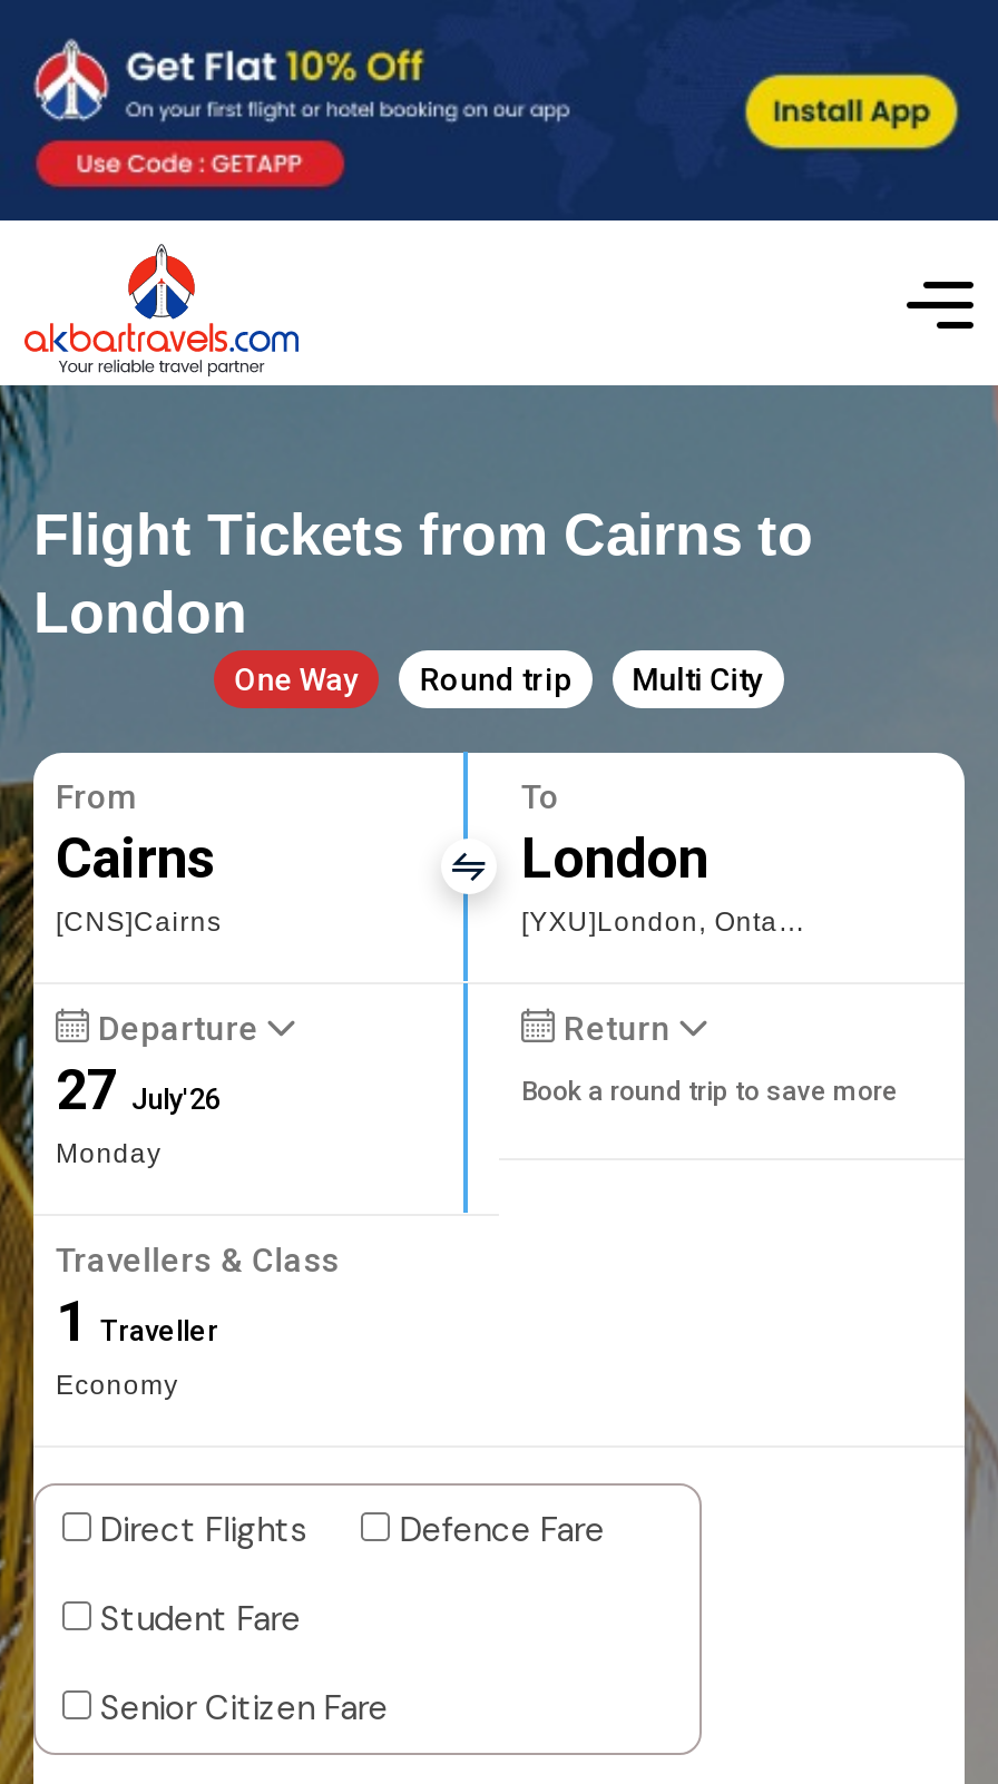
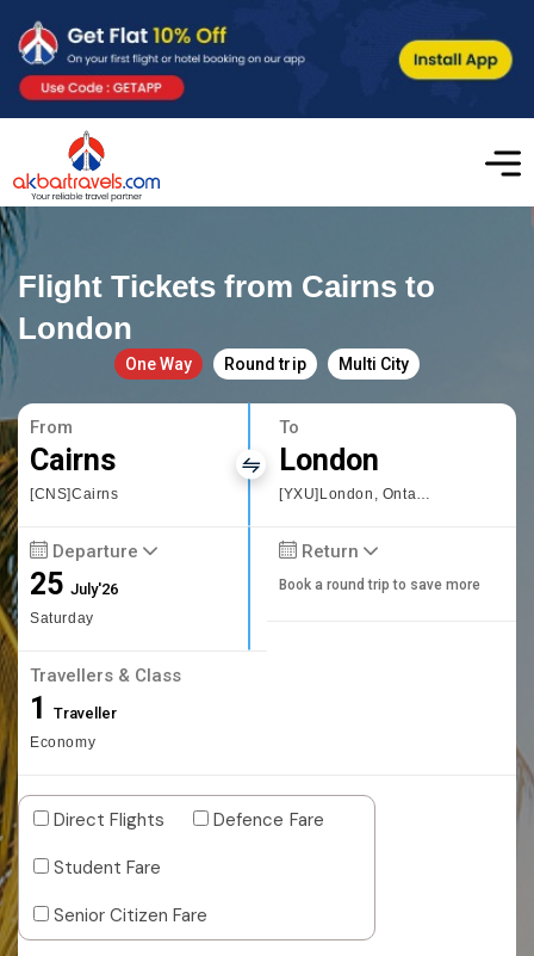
- 27 July'26
- Monday
+ 25 July'26
+ Saturday
